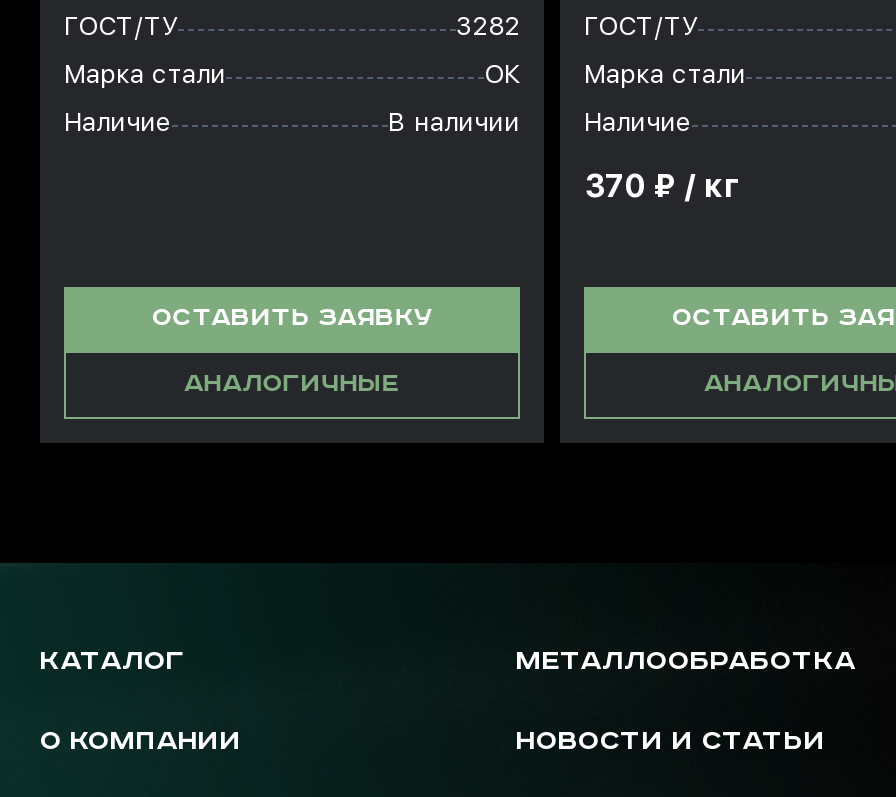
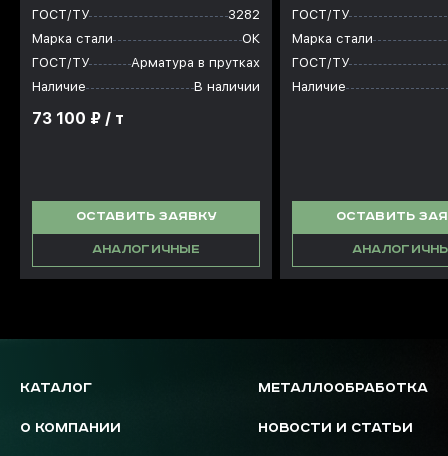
+ ГОСТ/ТУ
+ Арматура в прутках

+ ГОСТ/ТУ

+ 73 100 ₽ / т

- 370 ₽ / кг
